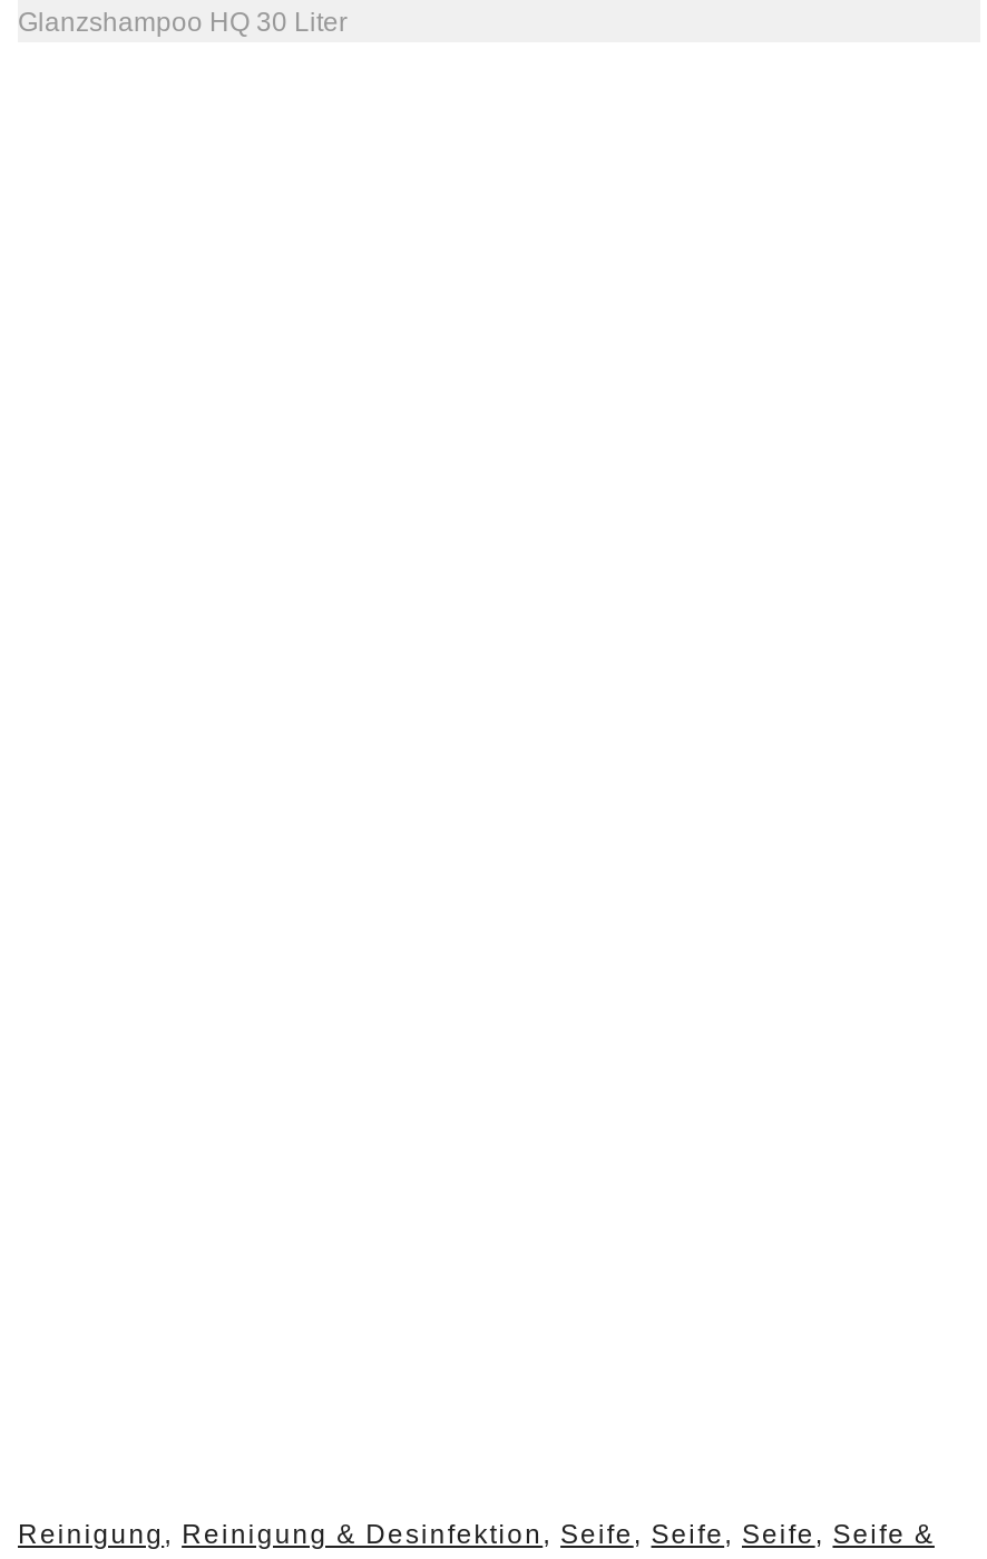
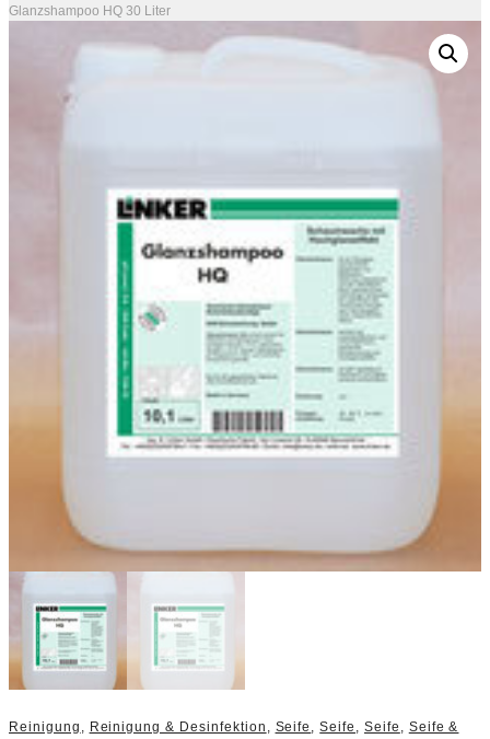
+ [image]
